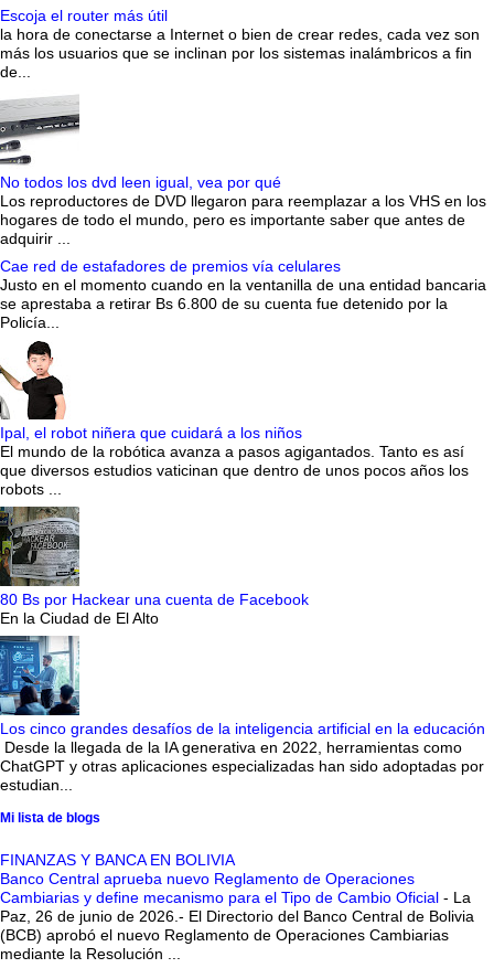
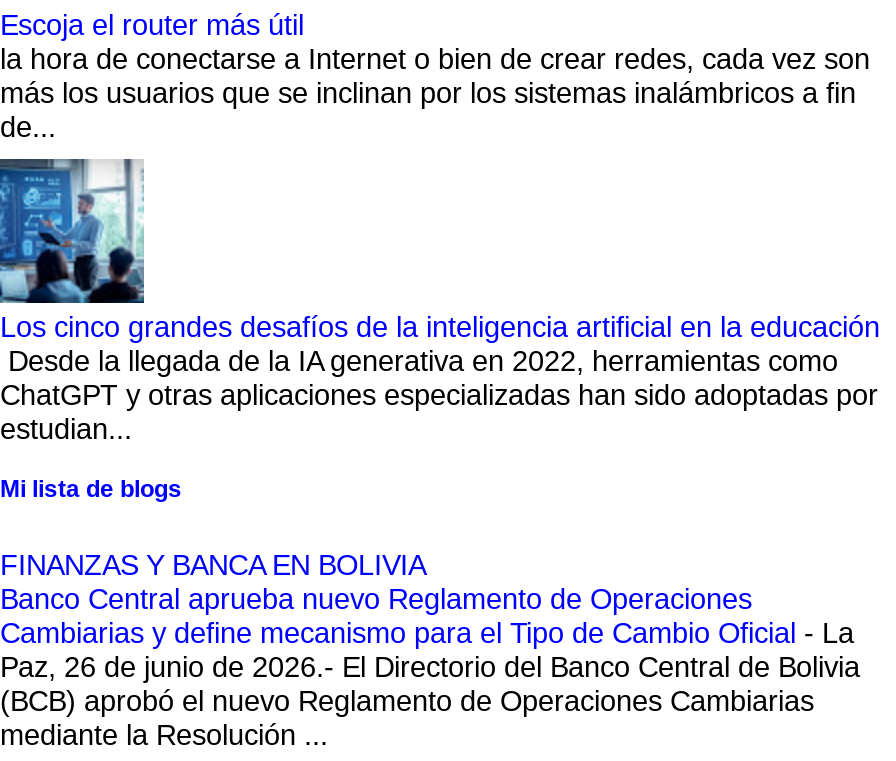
- [image]
- No todos los dvd leen igual, vea por qué
- Los reproductores de DVD llegaron para reemplazar a los VHS en los
- hogares de todo el mundo, pero es importante saber que antes de
- adquirir ...
- Cae red de estafadores de premios vía celulares
- Justo en el momento cuando en la ventanilla de una entidad bancaria
- se aprestaba a retirar Bs 6.800 de su cuenta fue detenido por la
- Policía...

- [image]
- Ipal, el robot niñera que cuidará a los niños
- El mundo de la robótica avanza a pasos agigantados. Tanto es así
- que diversos estudios vaticinan que dentro de unos pocos años los
- robots ...

- [image]
- 80 Bs por Hackear una cuenta de Facebook
- En la Ciudad de El Alto
